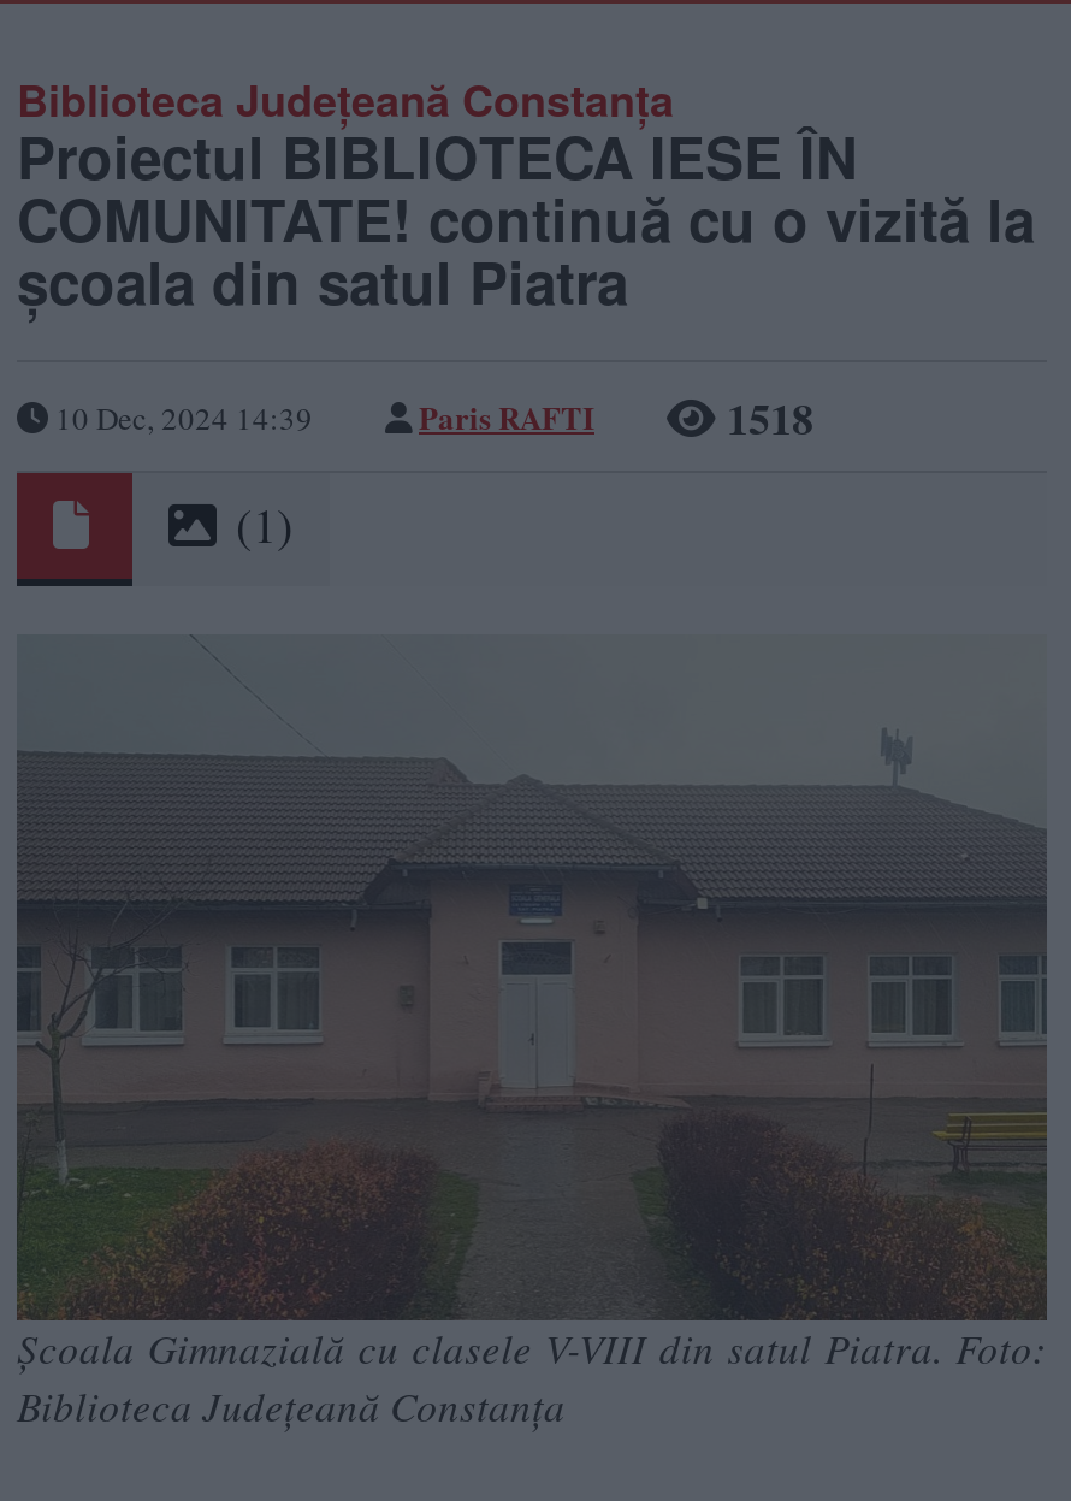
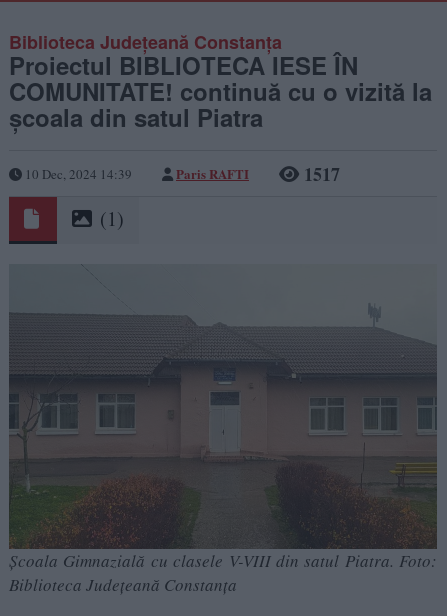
- 1518
+ 1517
